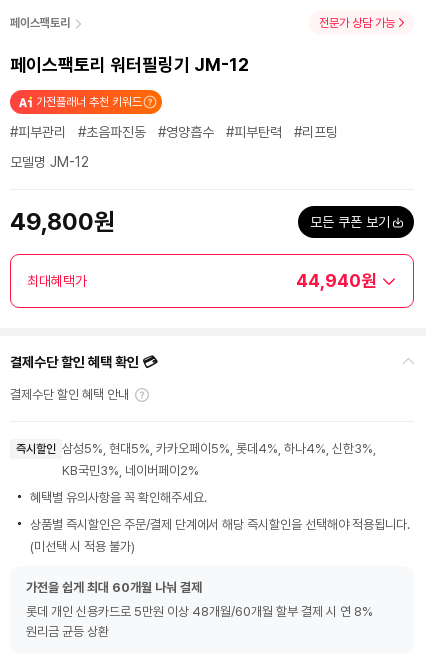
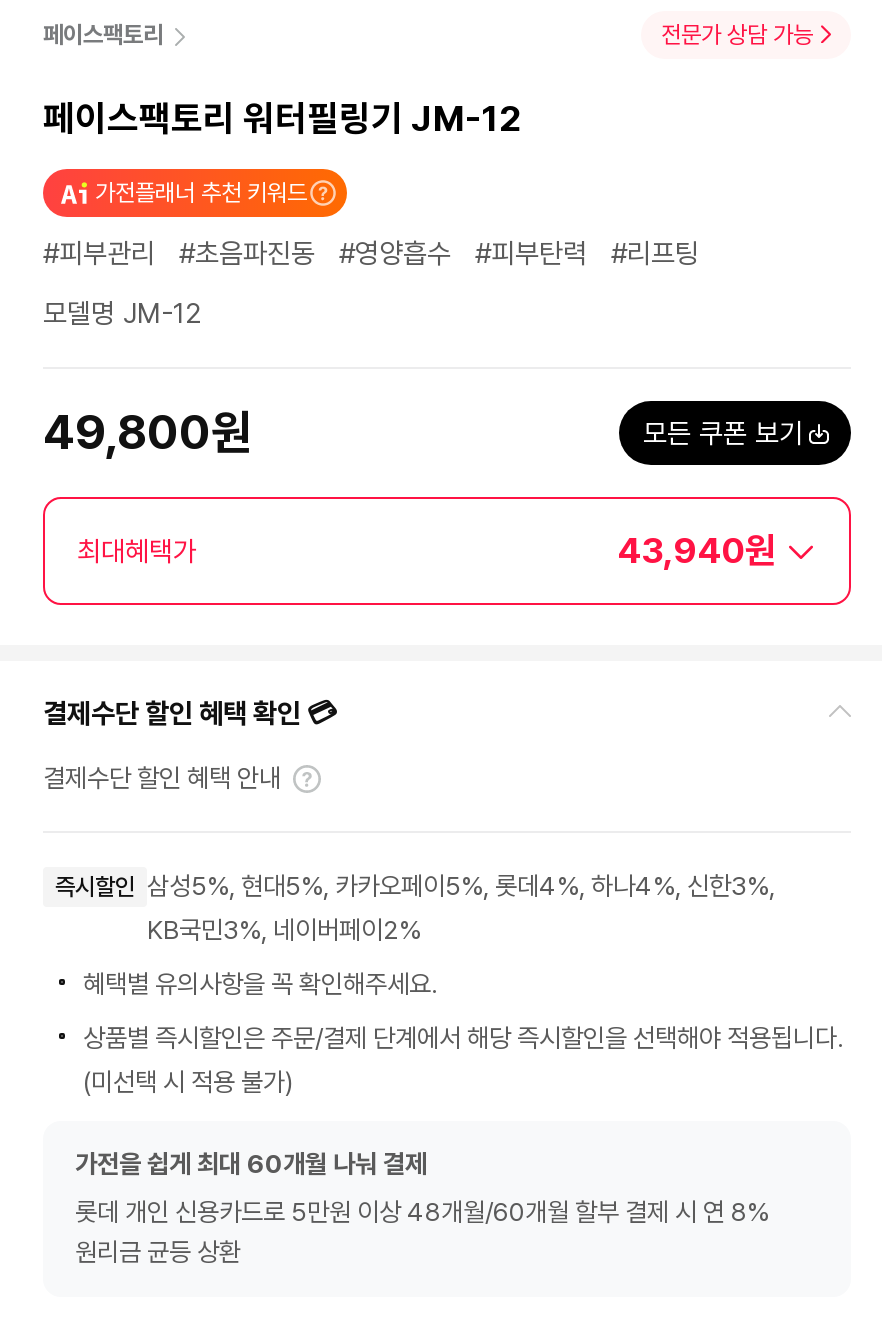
- 44,940원
+ 43,940원
